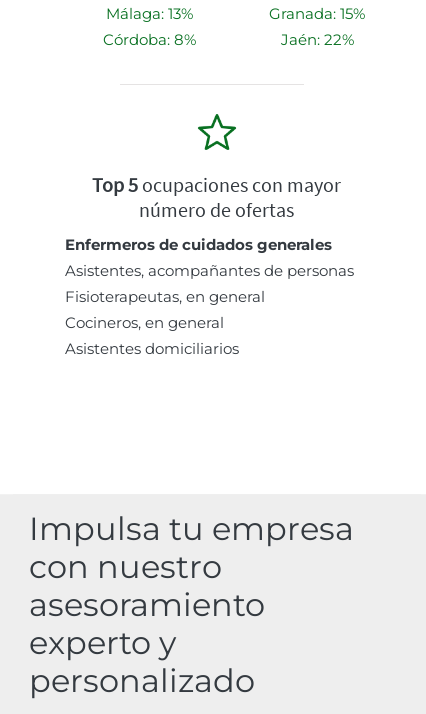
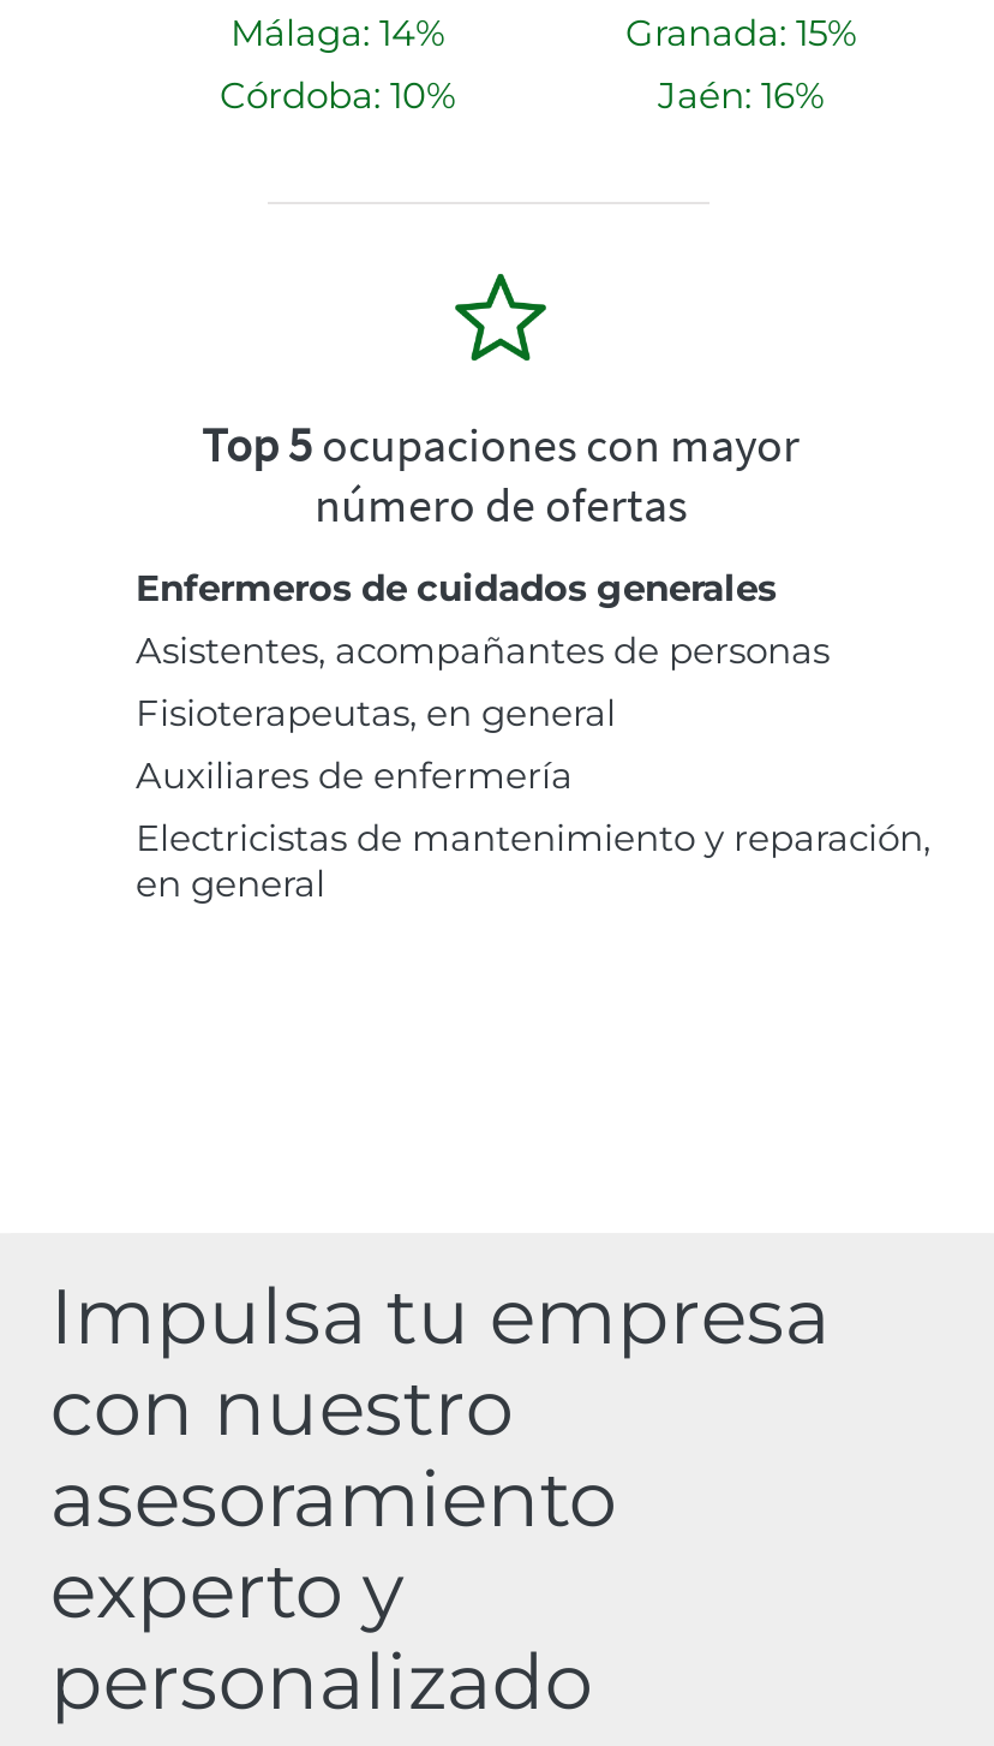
- Málaga: 13%
+ Málaga: 14%

- Córdoba: 8%
+ Córdoba: 10%

- Jaén: 22%
+ Jaén: 16%

- Cocineros, en general
- Asistentes domiciliarios
+ Auxiliares de enfermería
+ Electricistas de mantenimiento y reparación,
+ en general
